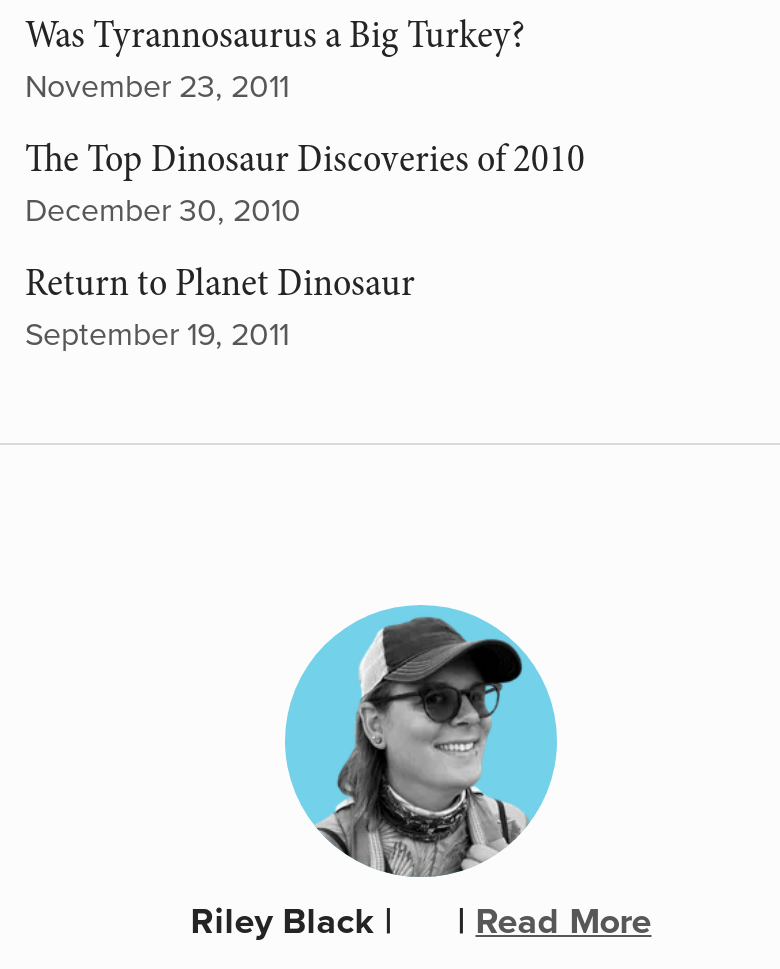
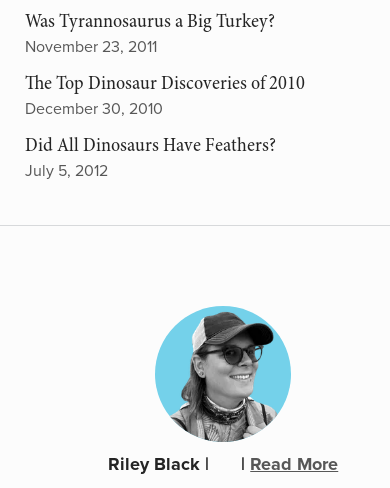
- Return to Planet Dinosaur
- September 19, 2011
+ Did All Dinosaurs Have Feathers?
+ July 5, 2012
